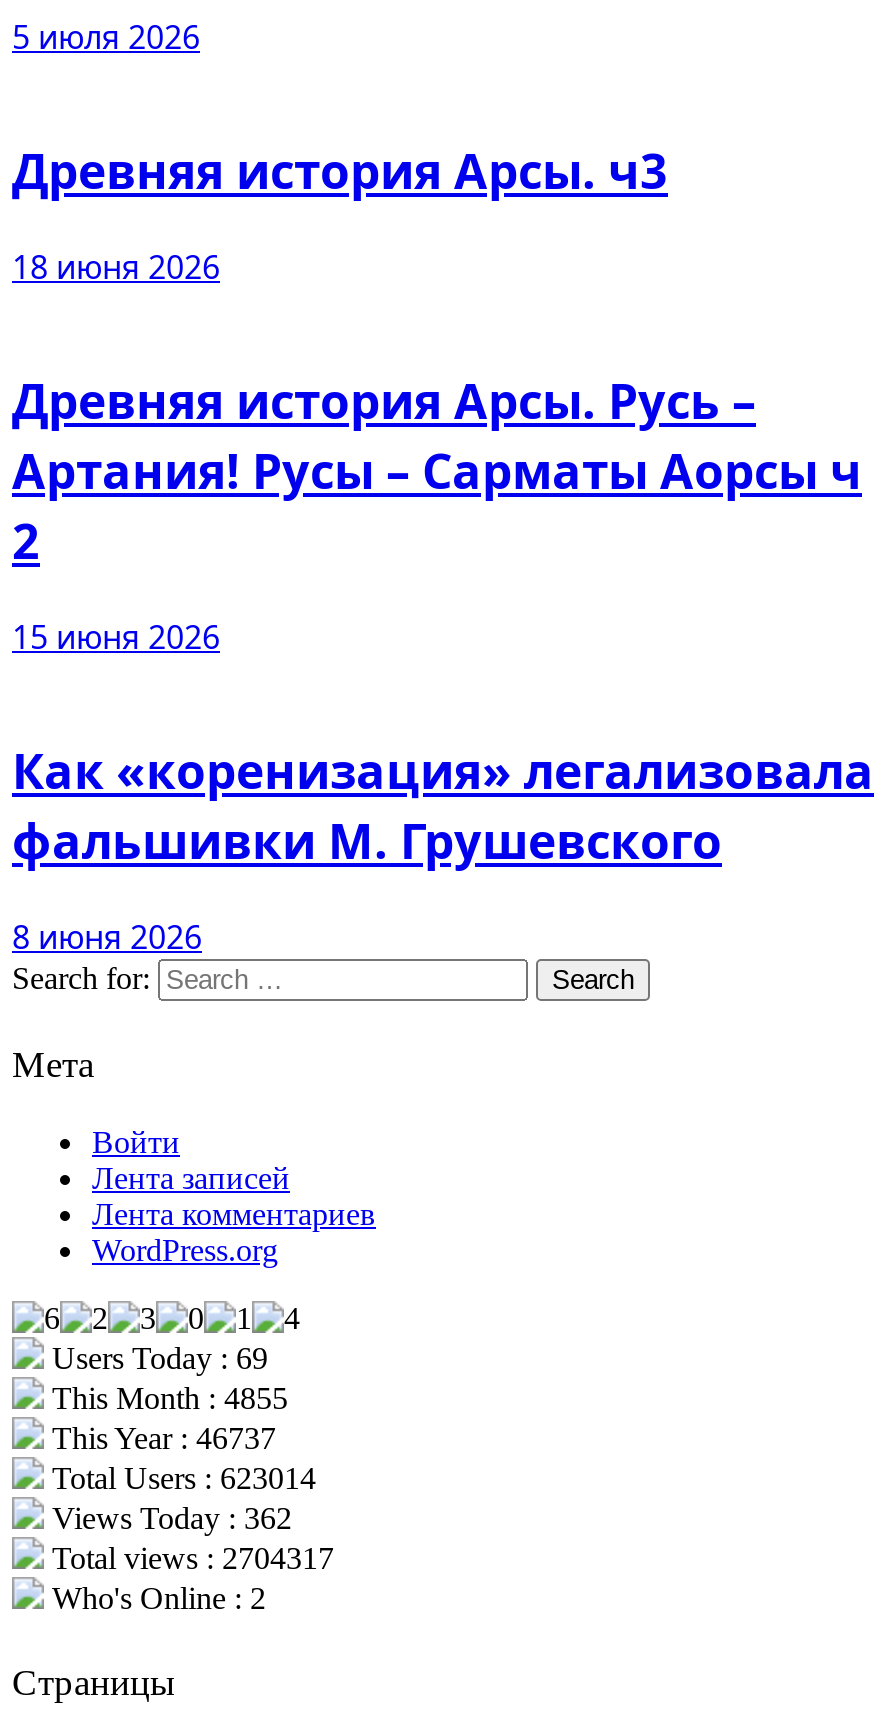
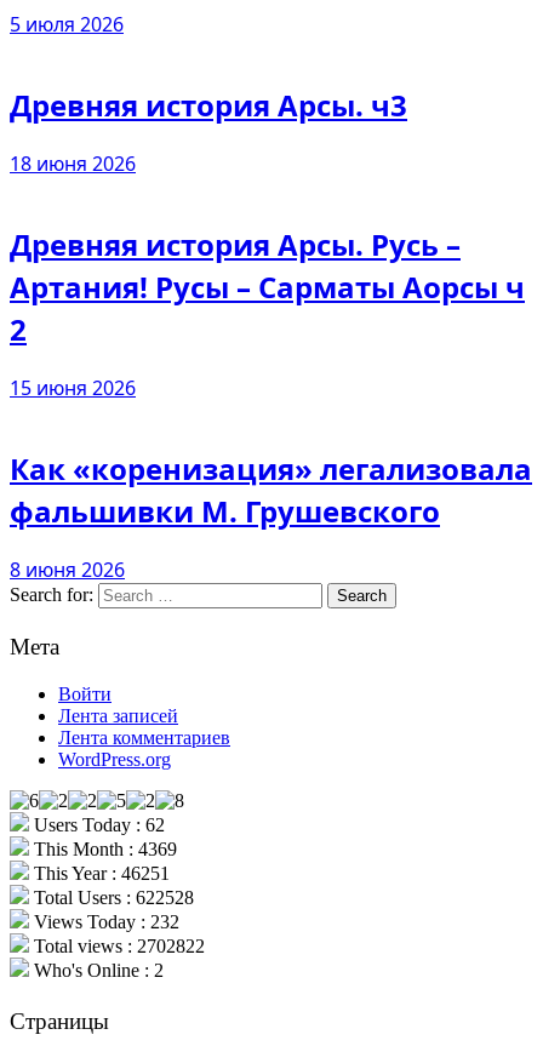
- Users Today : 69
+ Users Today : 62

- This Month : 4855
+ This Month : 4369

- This Year : 46737
+ This Year : 46251

- Total Users : 623014
+ Total Users : 622528

- Views Today : 362
+ Views Today : 232

- Total views : 2704317
+ Total views : 2702822
